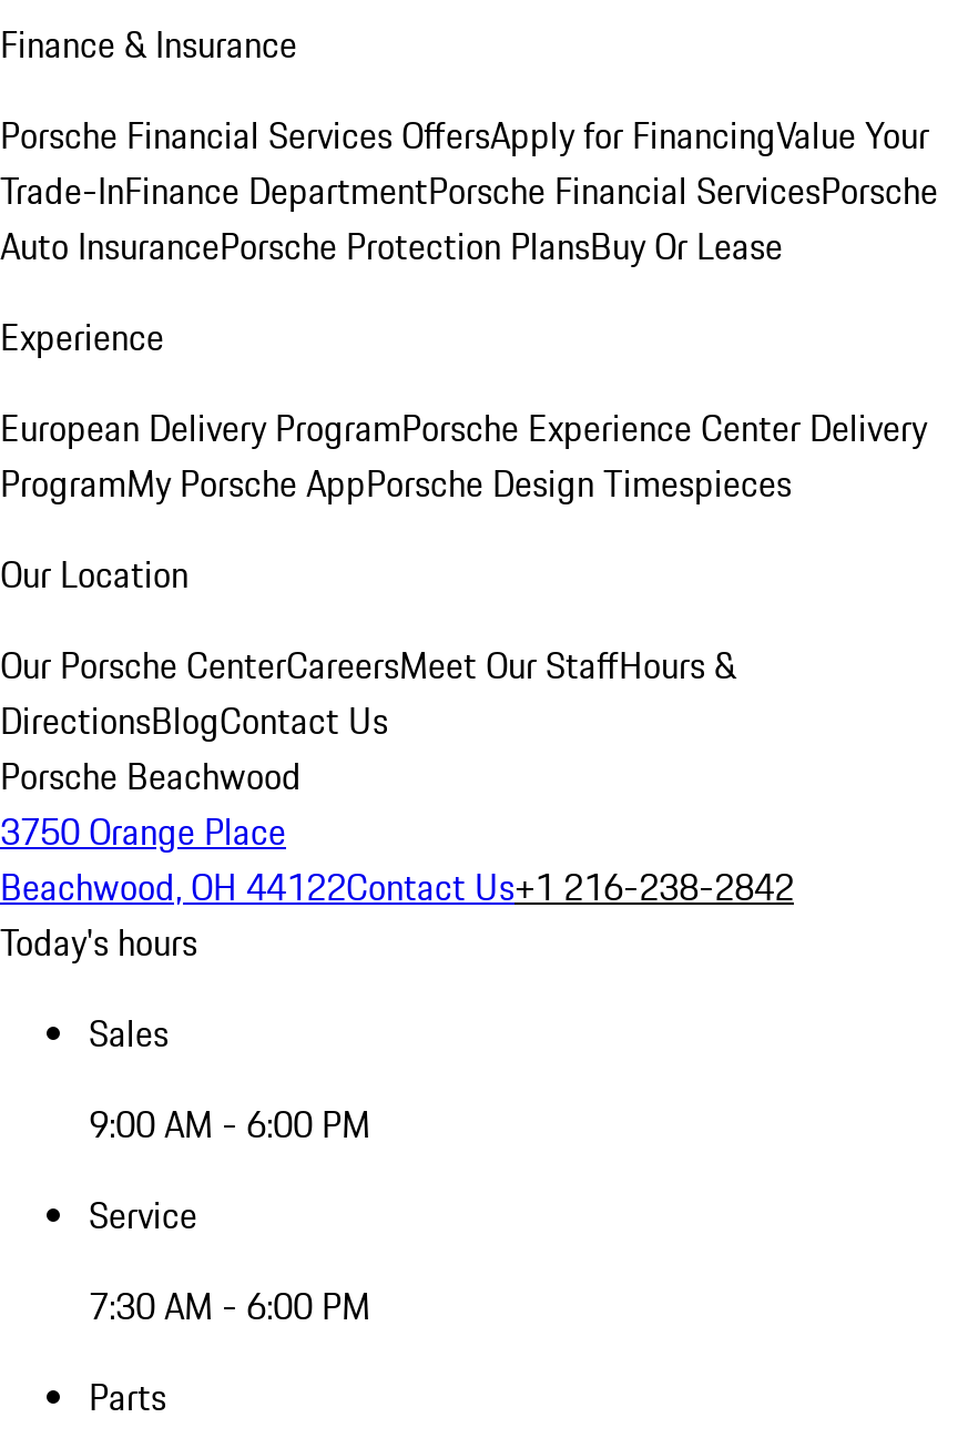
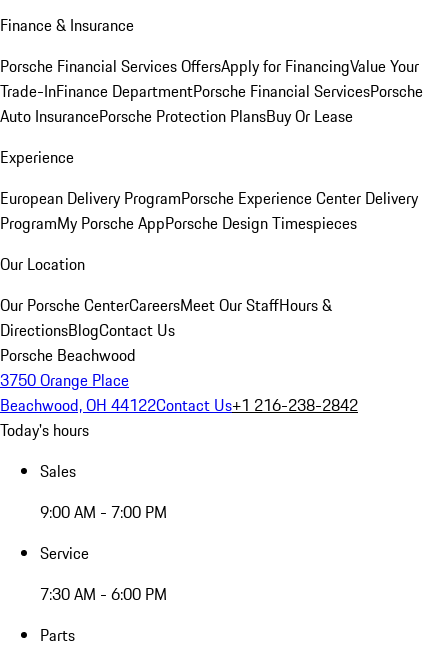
- 9:00 AM - 6:00 PM
+ 9:00 AM - 7:00 PM
